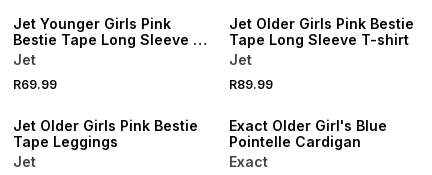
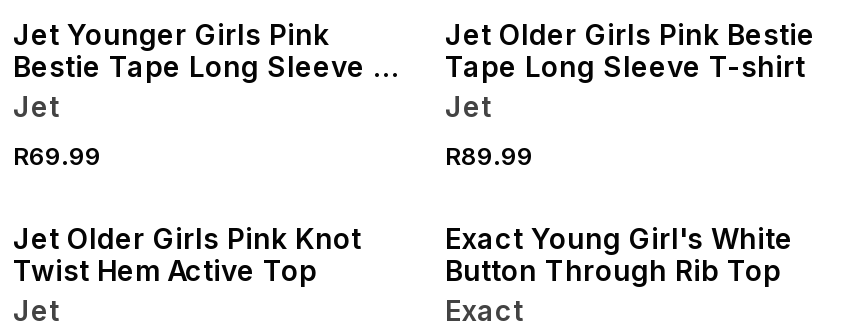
- Jet Older Girls Pink Bestie
- Tape Leggings
+ Jet Older Girls Pink Knot
+ Twist Hem Active Top

- Exact Older Girl's Blue
- Pointelle Cardigan
+ Exact Young Girl's White
+ Button Through Rib Top
